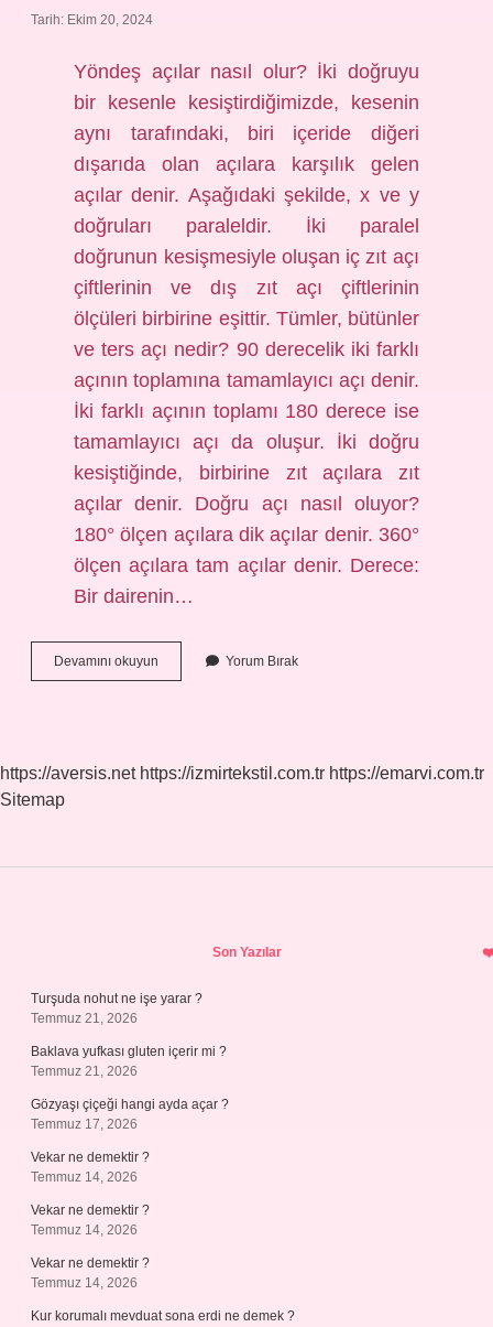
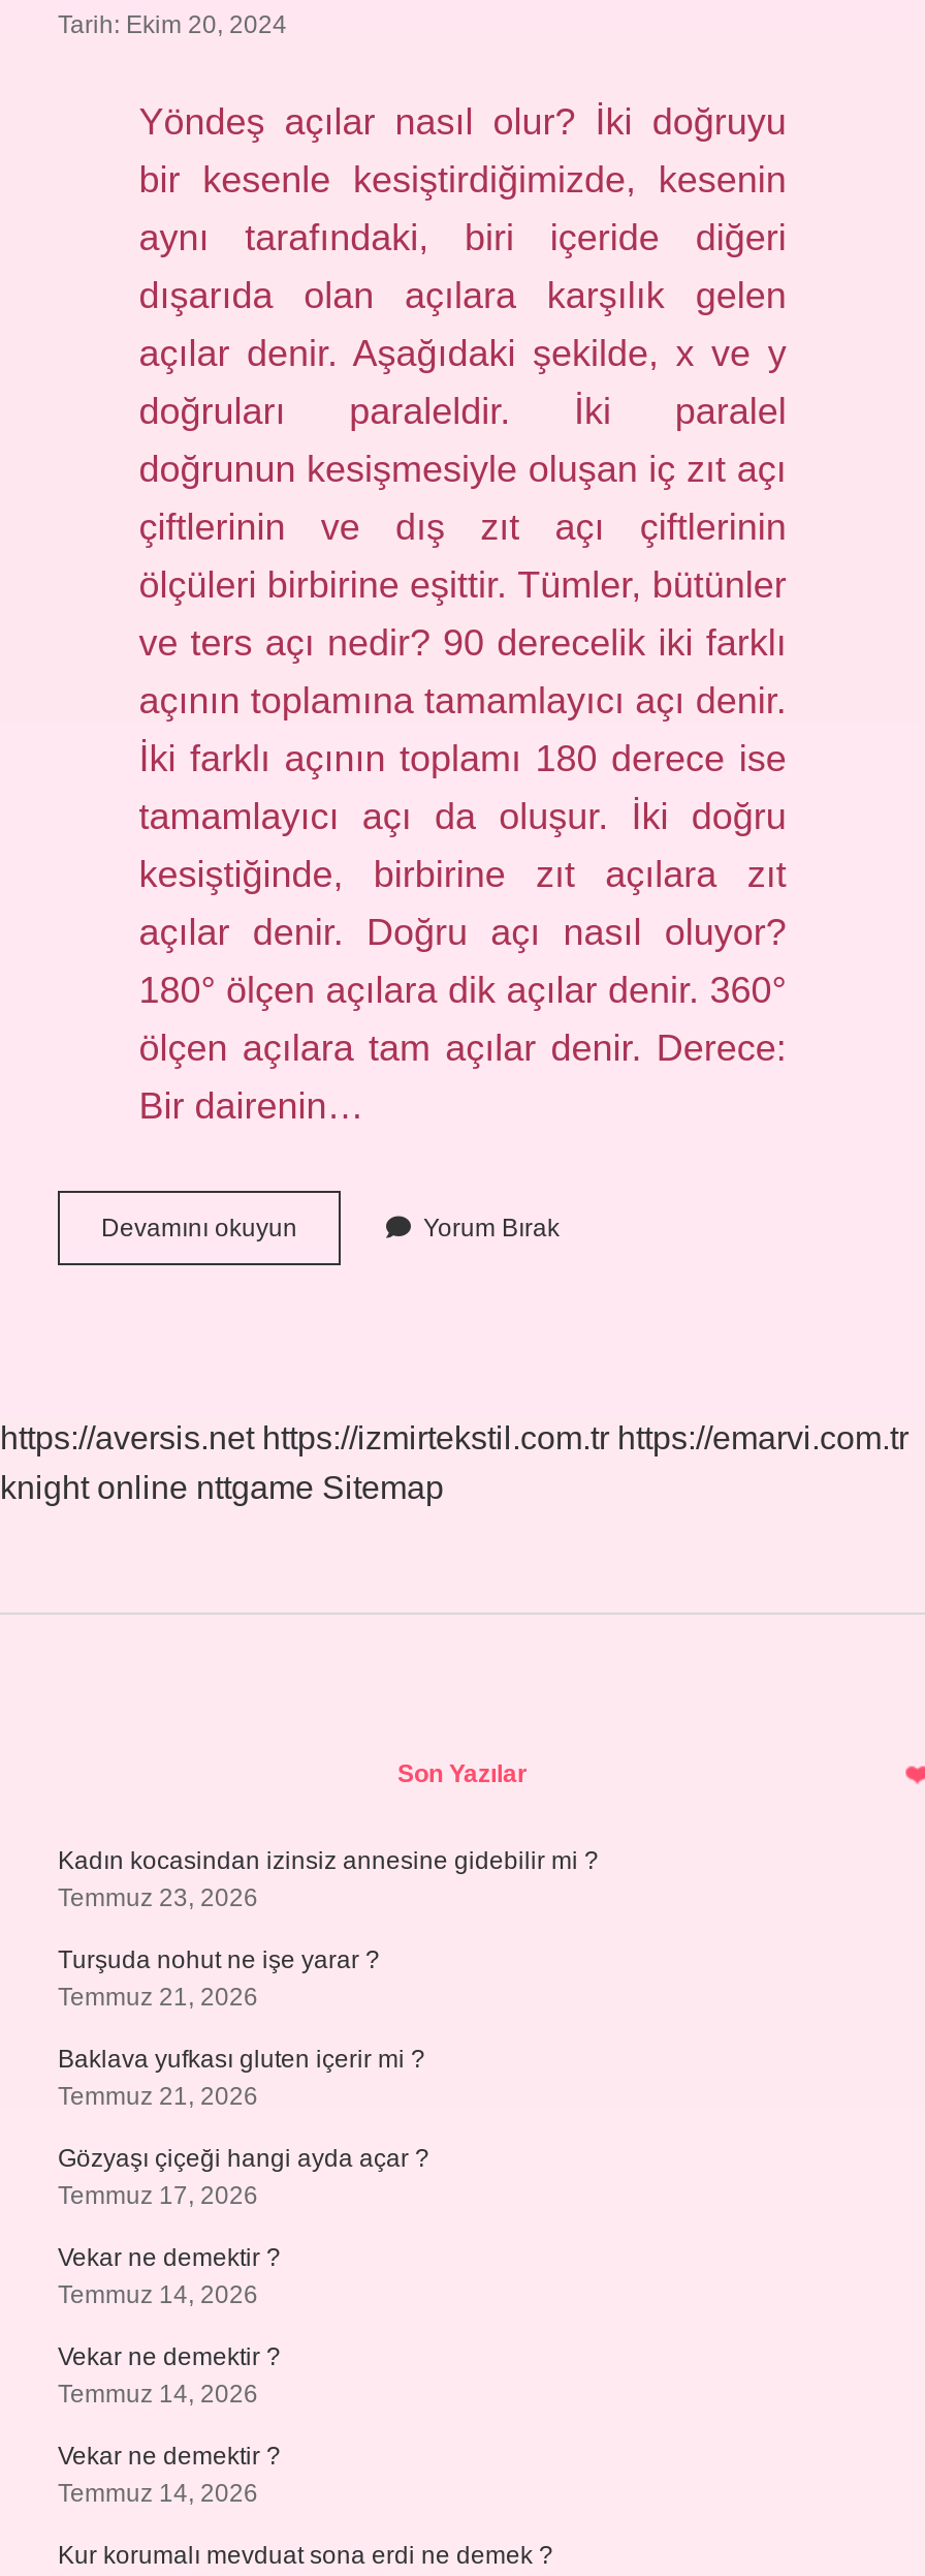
- Sitemap
+ knight online nttgame Sitemap

+ Kadın kocasindan izinsiz annesine gidebilir mi ?
+ Temmuz 23, 2026
